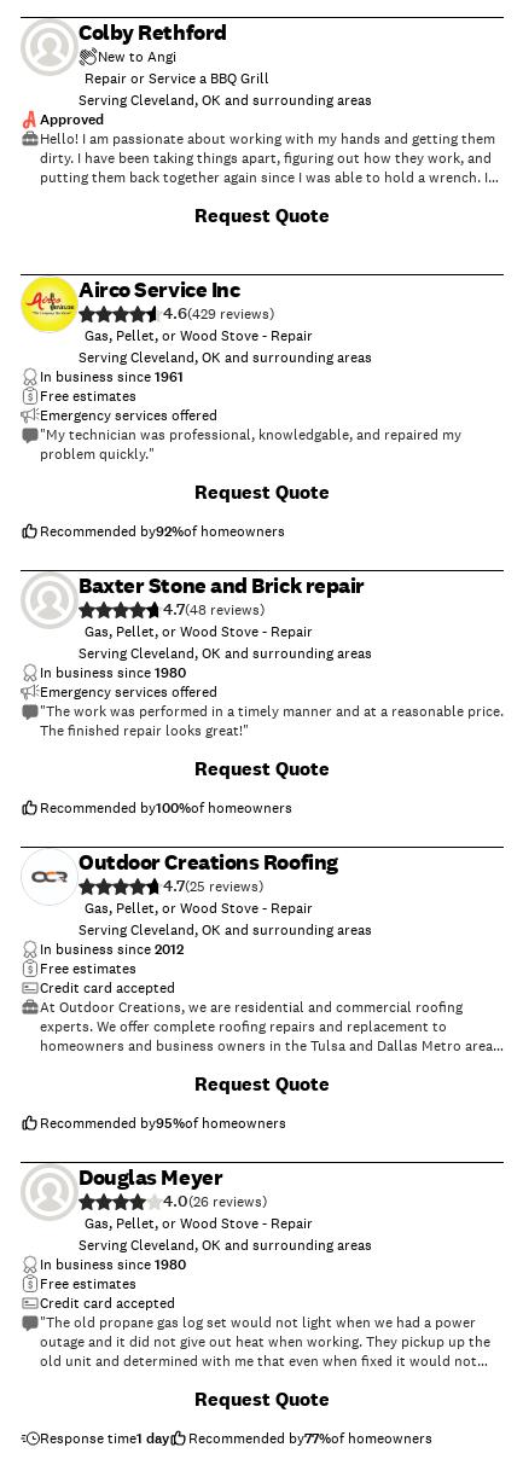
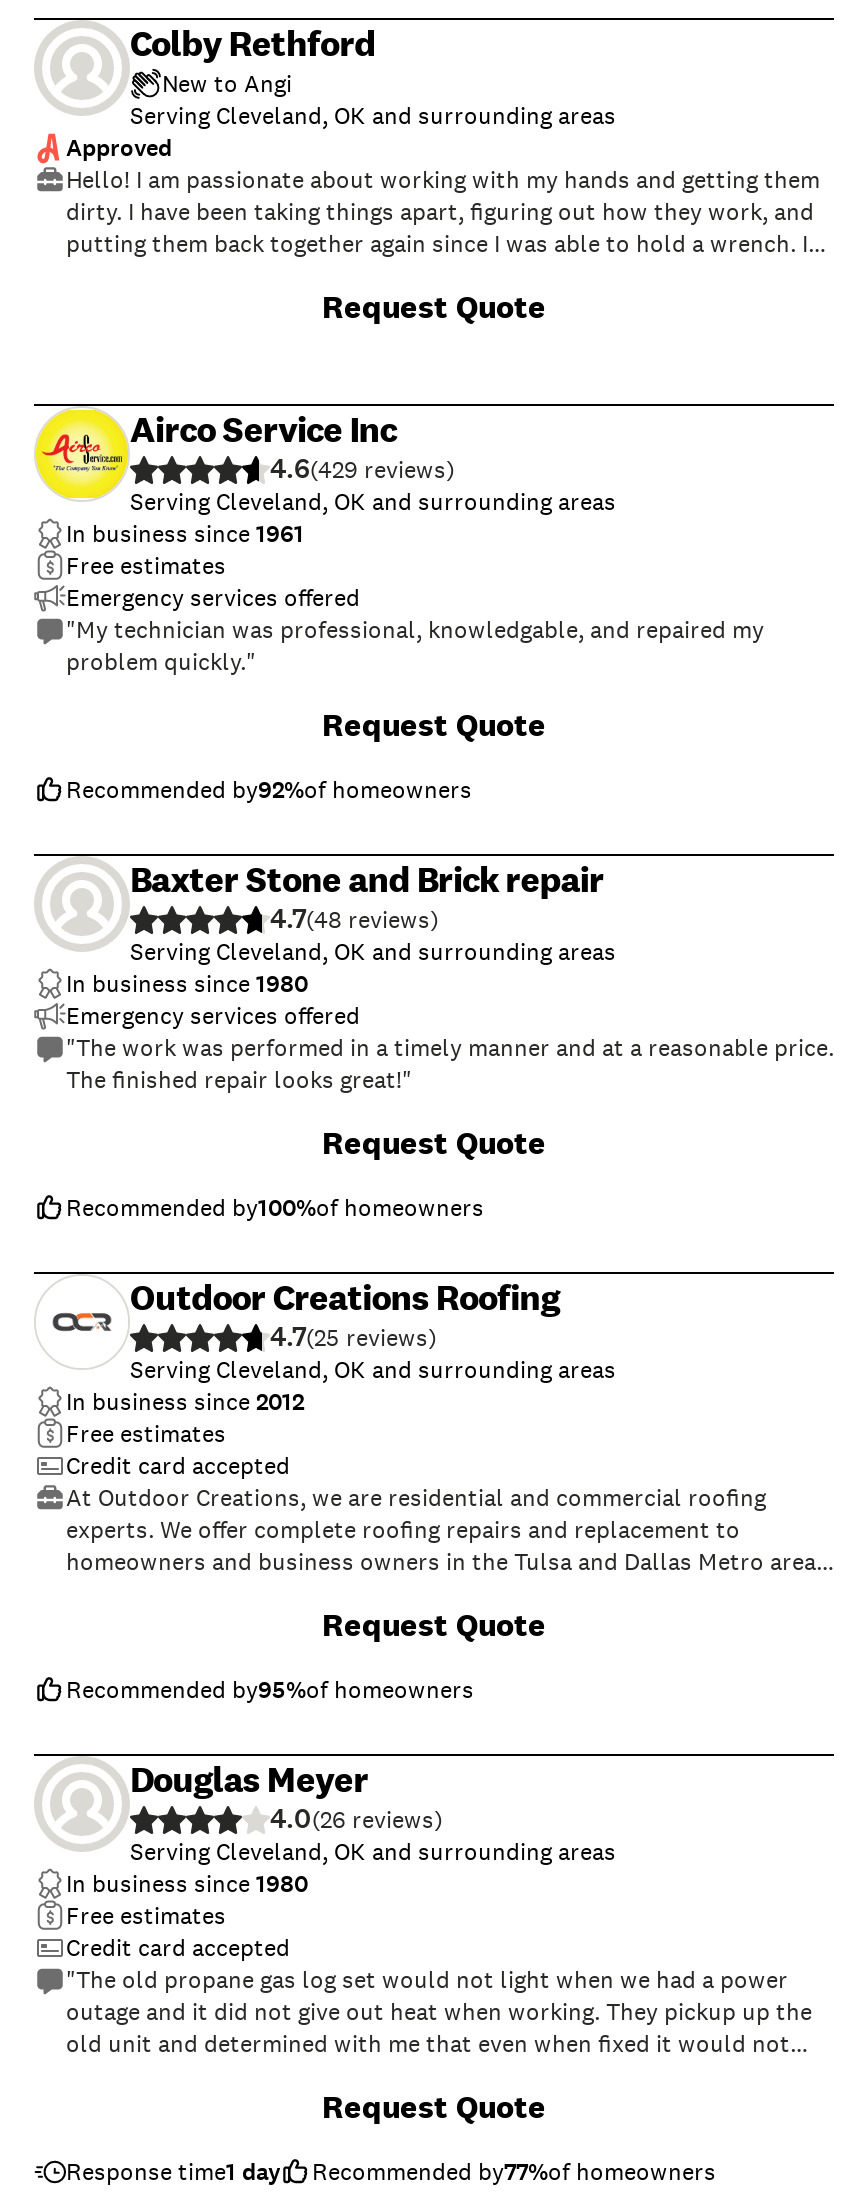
- Repair or Service a BBQ Grill

- Gas, Pellet, or Wood Stove - Repair

- Gas, Pellet, or Wood Stove - Repair

- Gas, Pellet, or Wood Stove - Repair

- Gas, Pellet, or Wood Stove - Repair
